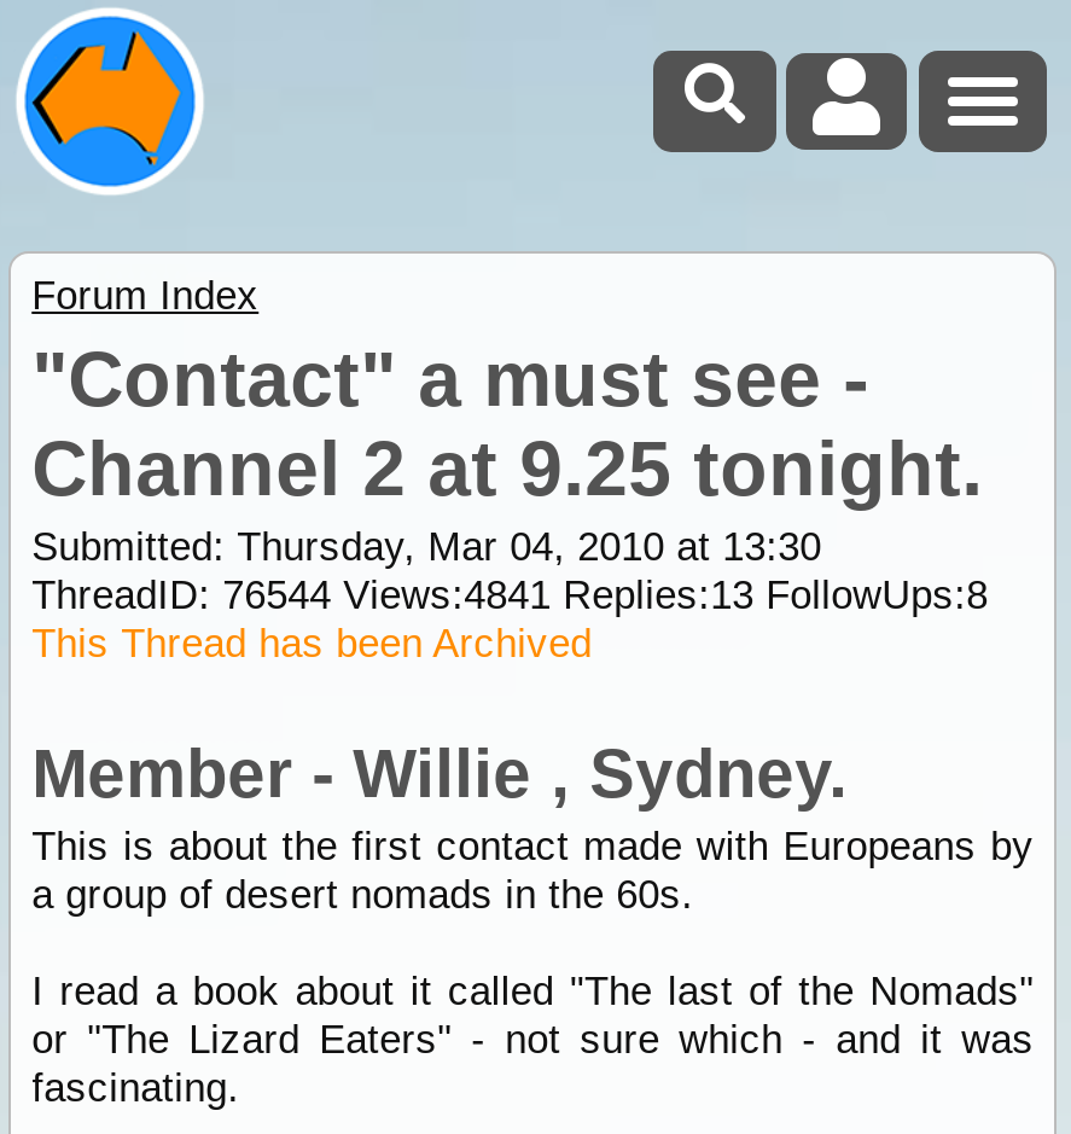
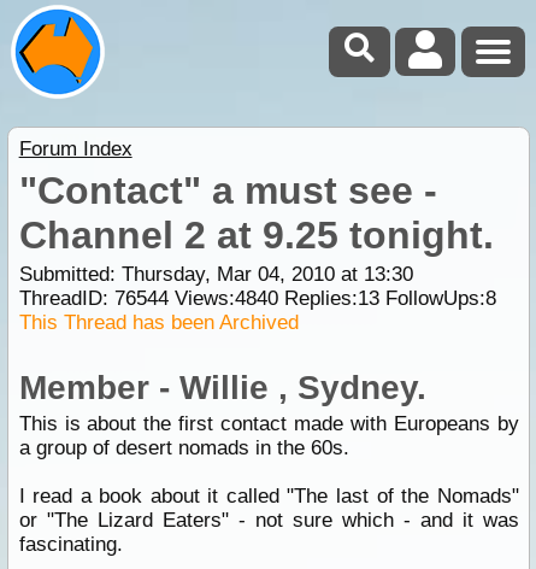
- ThreadID: 76544 Views:4841 Replies:13 FollowUps:8
+ ThreadID: 76544 Views:4840 Replies:13 FollowUps:8
